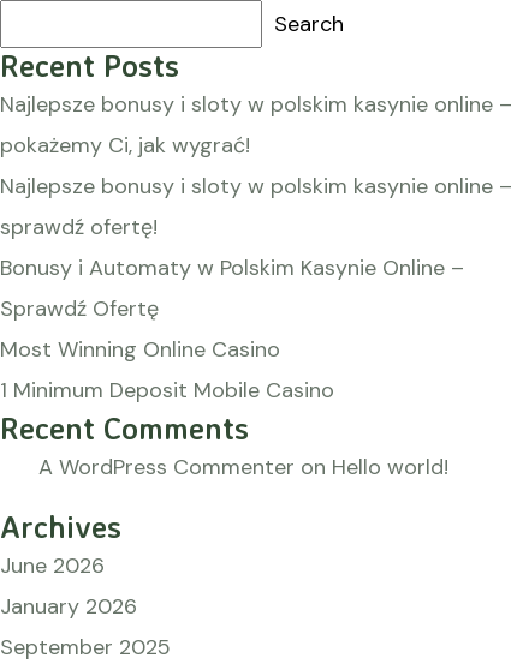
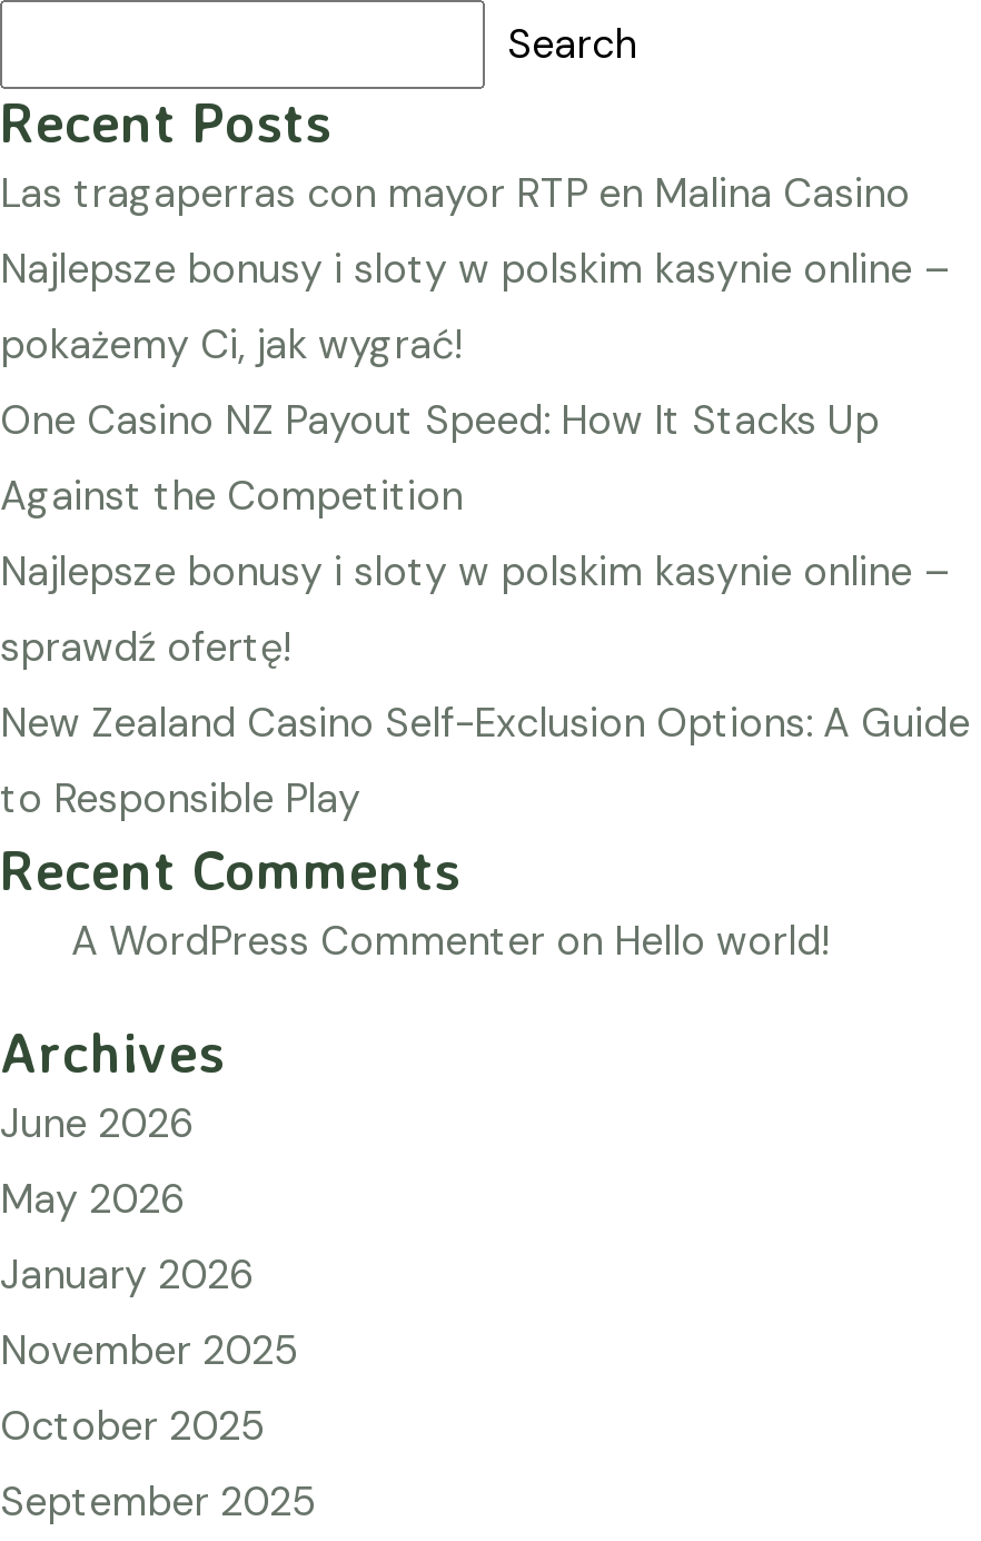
+ Las tragaperras con mayor RTP en Malina Casino

+ One Casino NZ Payout Speed: How It Stacks Up
+ Against the Competition

- Bonusy i Automaty w Polskim Kasynie Online –
- Sprawdź Ofertę
- Most Winning Online Casino
- 1 Minimum Deposit Mobile Casino
+ New Zealand Casino Self-Exclusion Options: A Guide
+ to Responsible Play

+ May 2026

+ November 2025
+ October 2025
